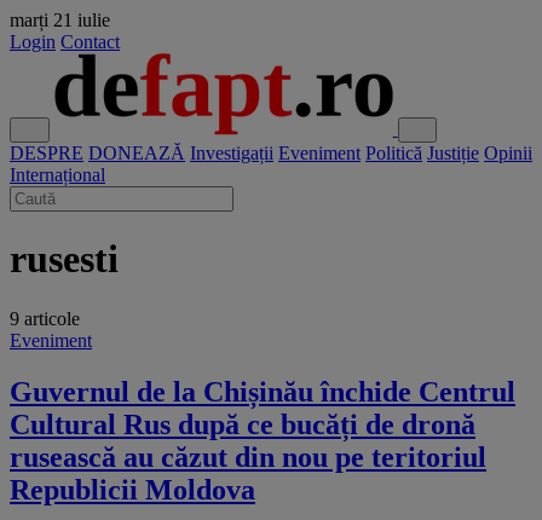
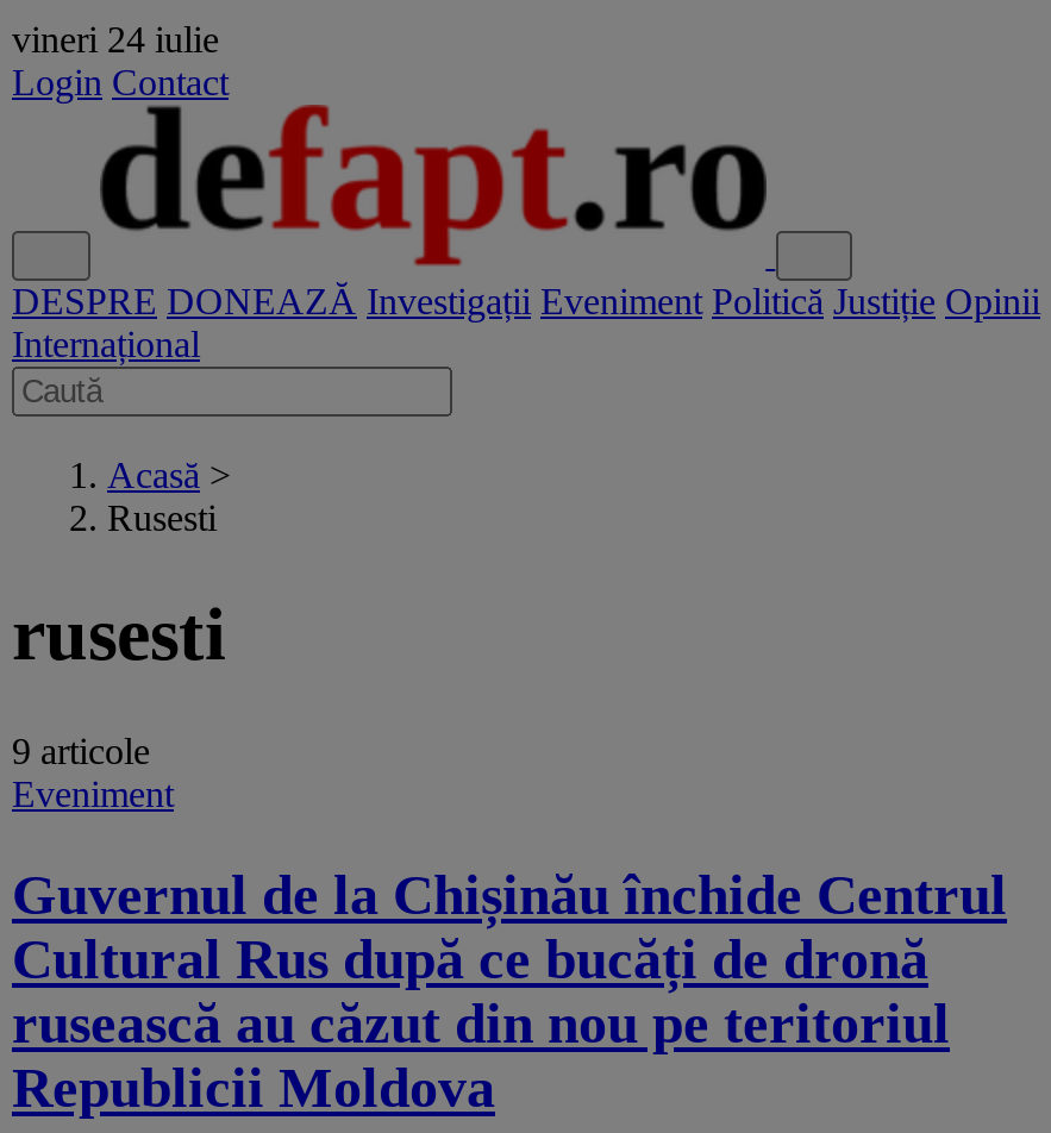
- marți 21 iulie
+ vineri 24 iulie

+ Acasă >
+ Rusesti
